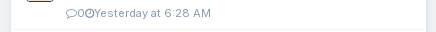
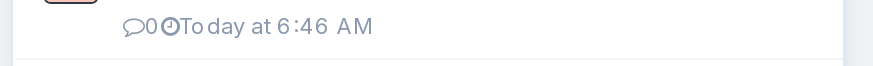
- Yesterday at 6:28 AM
+ Today at 6:46 AM
